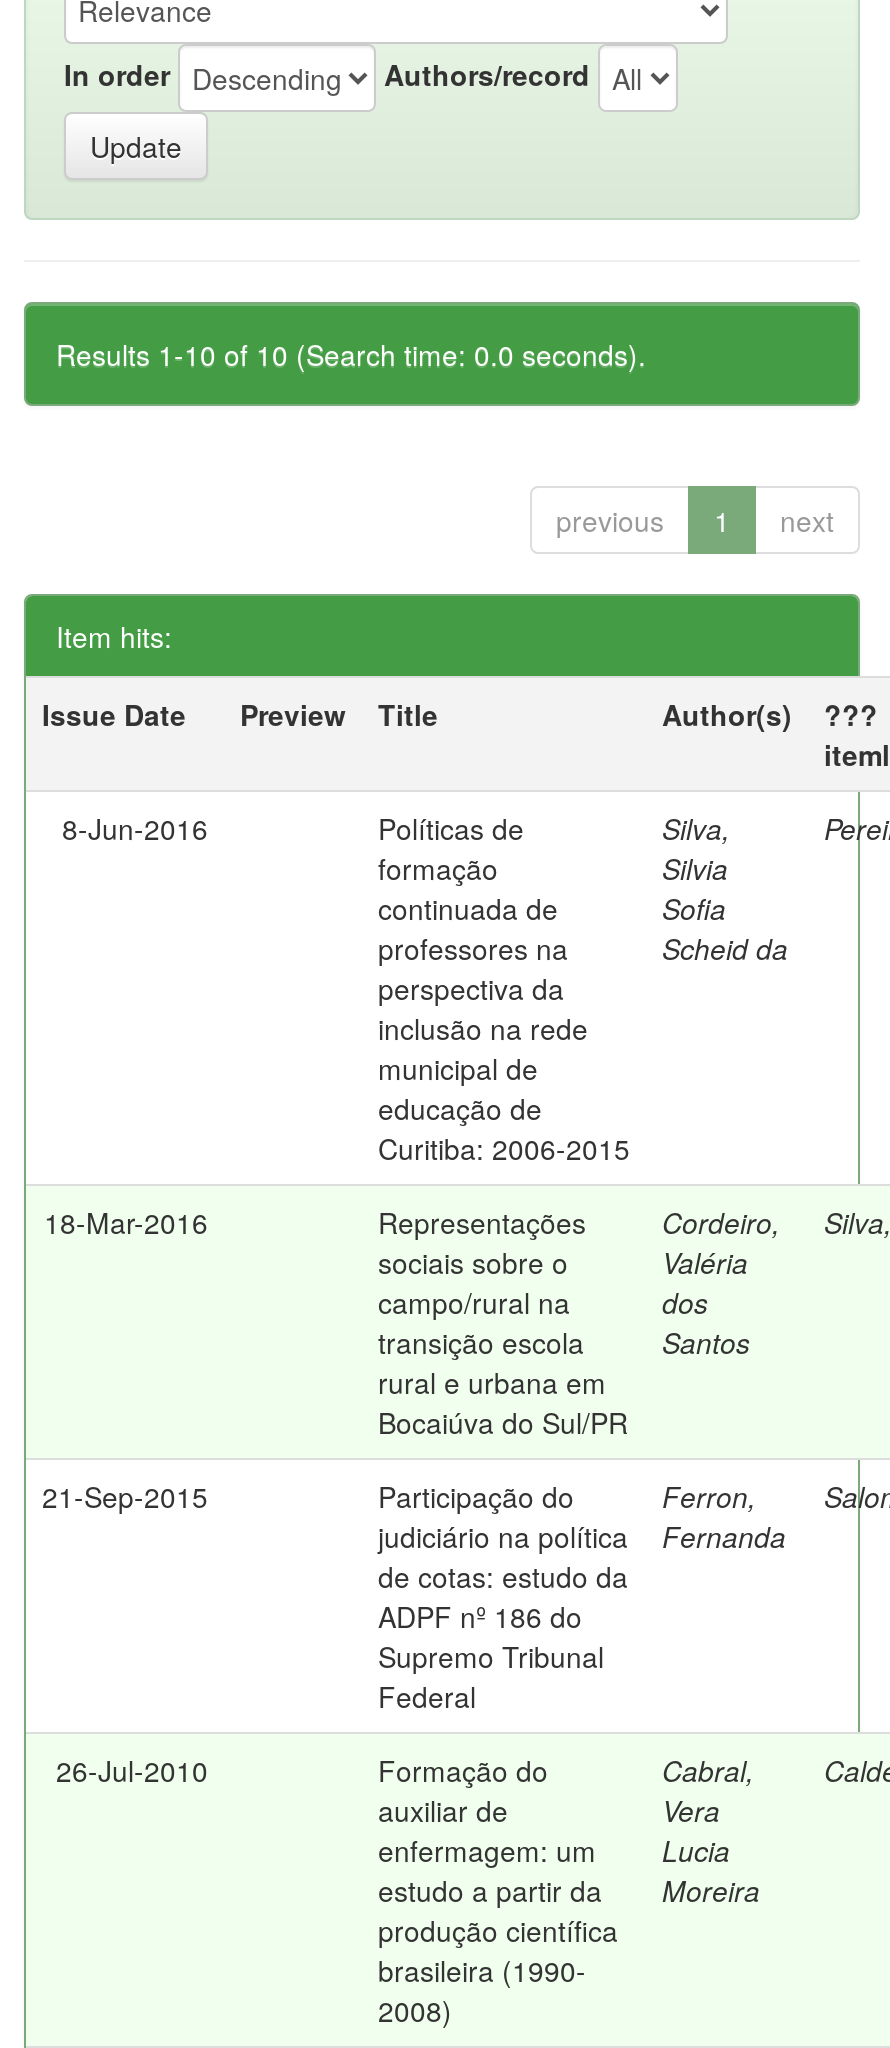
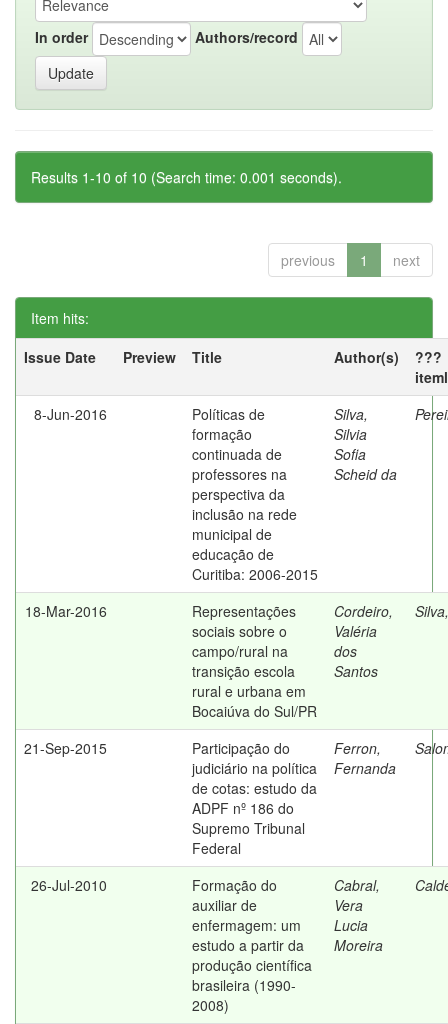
- Results 1-10 of 10 (Search time: 0.0 seconds).
+ Results 1-10 of 10 (Search time: 0.001 seconds).
